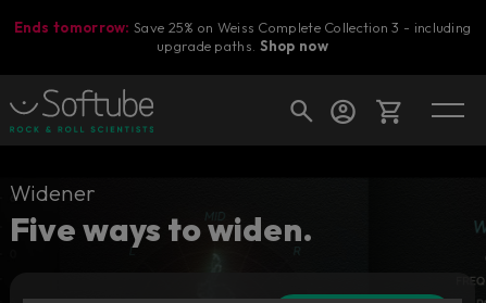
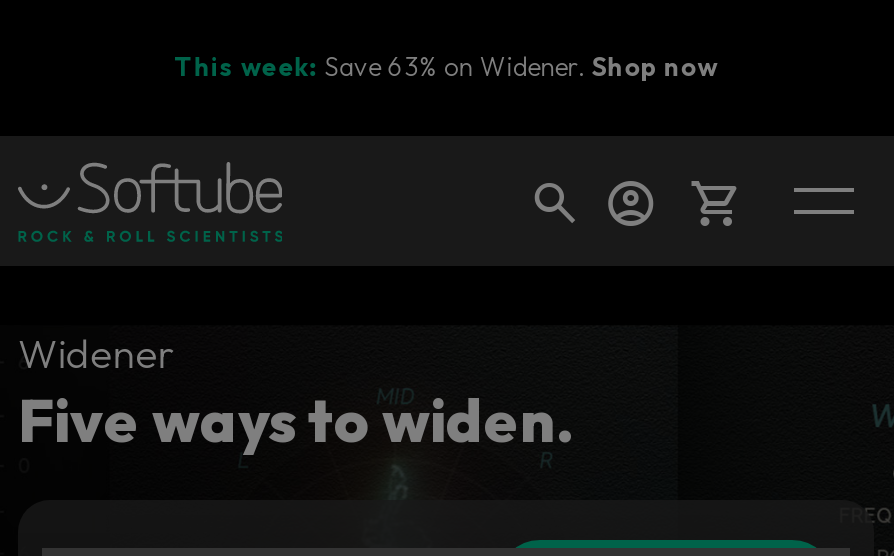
- Ends tomorrow: Save 25% on Weiss Complete Collection 3 - including
- upgrade paths. Shop now
+ This week: Save 63% on Widener. Shop now
